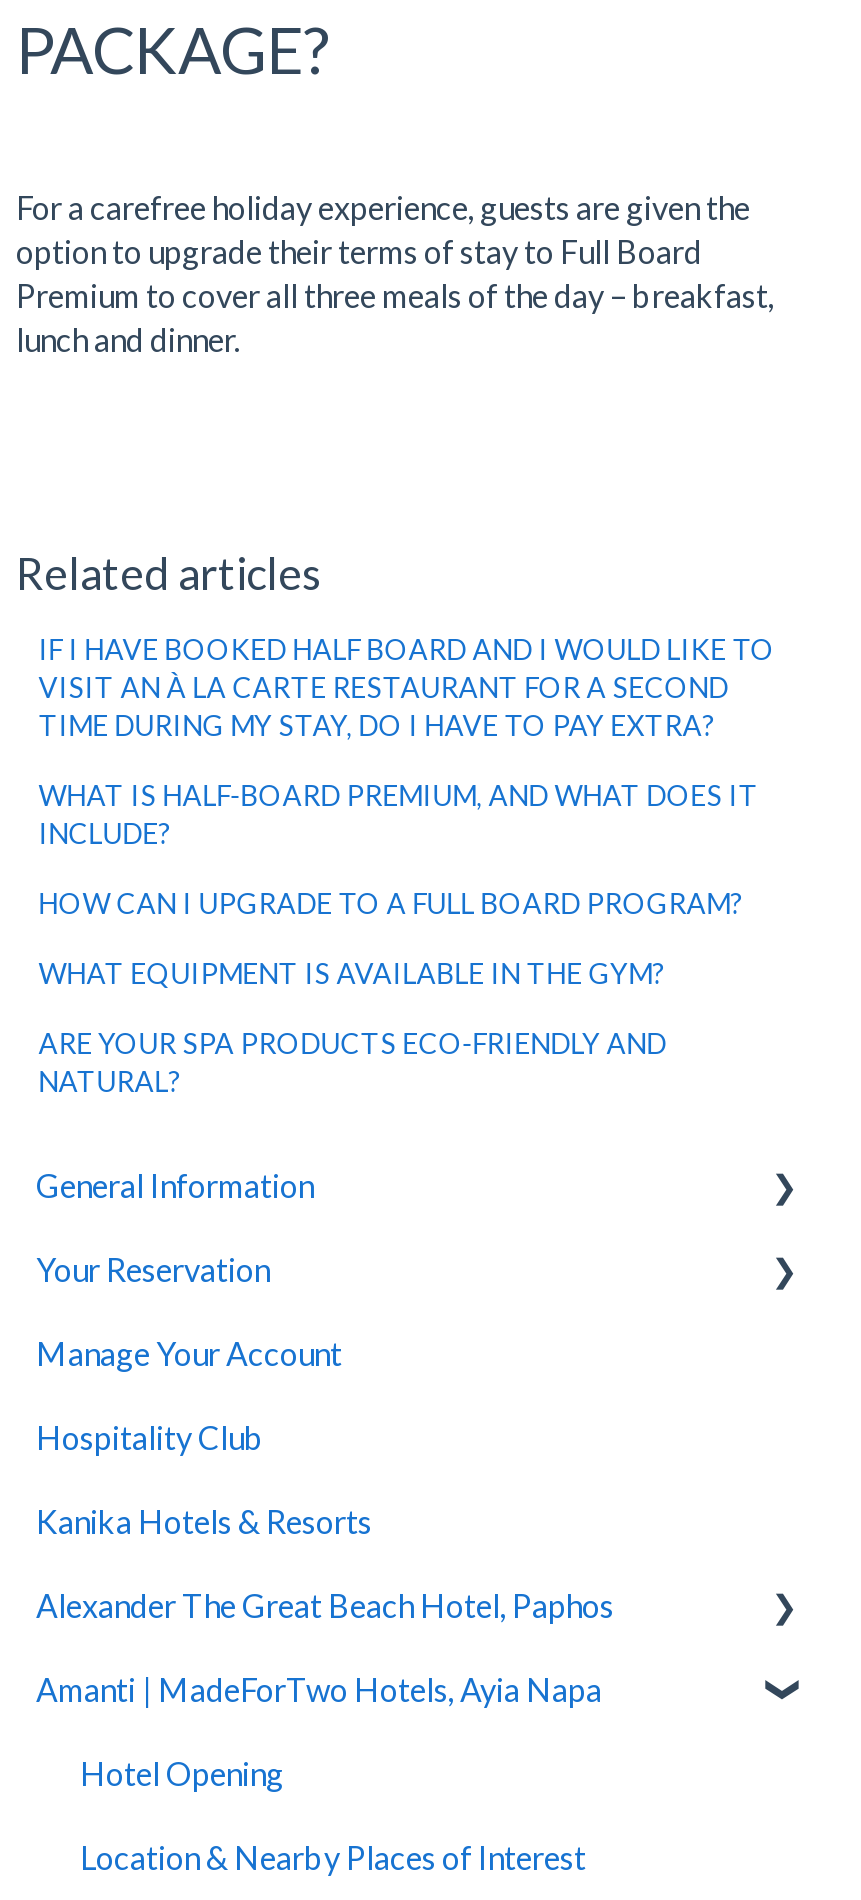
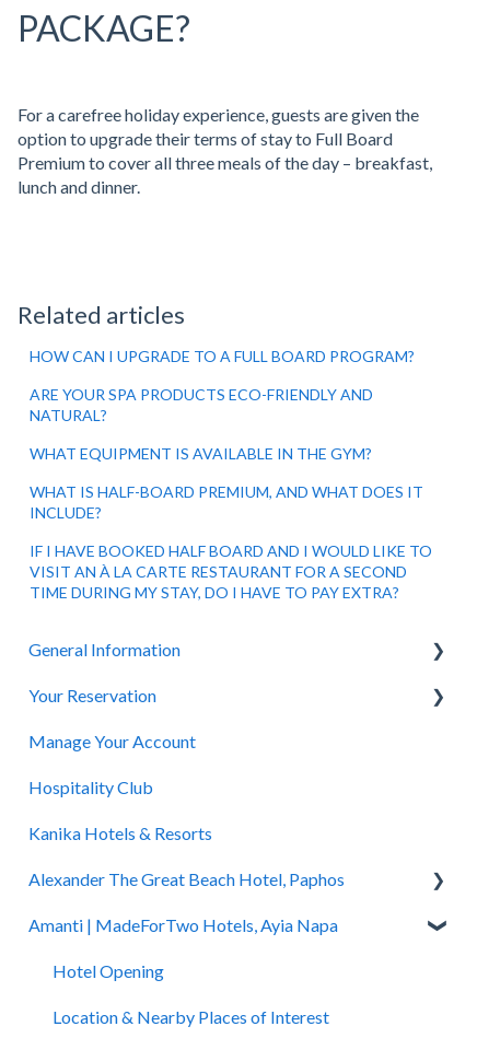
moved down: IF I HAVE BOOKED HALF BOARD AND I WOULD LIKE TO | VISIT AN À LA CARTE RESTAURANT FOR A SECOND | TIME DURING MY STAY, DO I HAVE TO PAY EXTRA?

moved up: HOW CAN I UPGRADE TO A FULL BOARD PROGRAM? | ARE YOUR SPA PRODUCTS ECO-FRIENDLY AND | NATURAL? | WHAT EQUIPMENT IS AVAILABLE IN THE GYM? | WHAT IS HALF-BOARD PREMIUM, AND WHAT DOES IT | INCLUDE?
